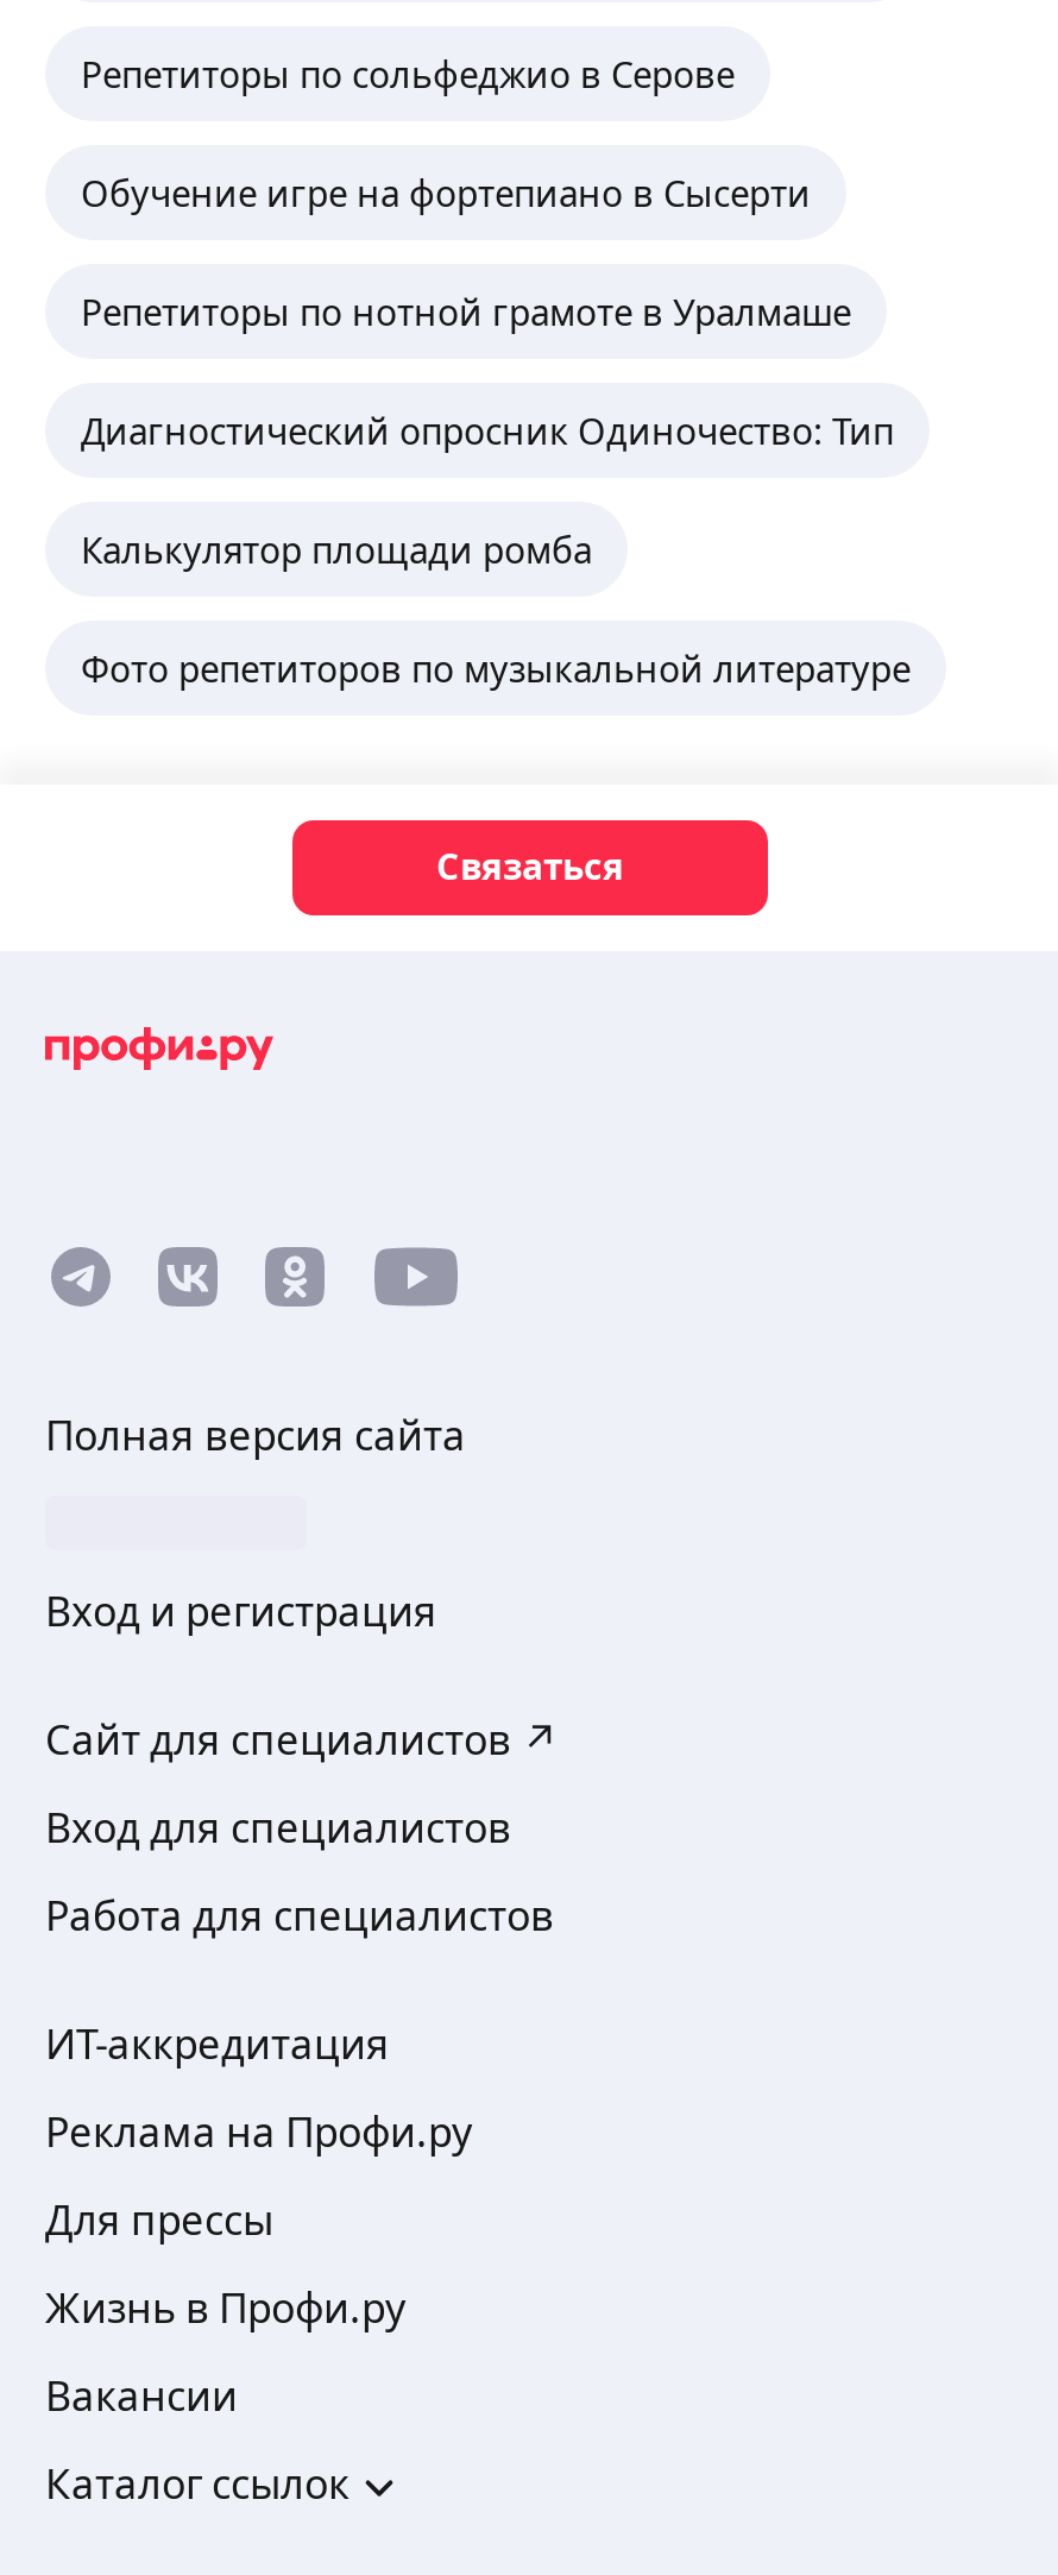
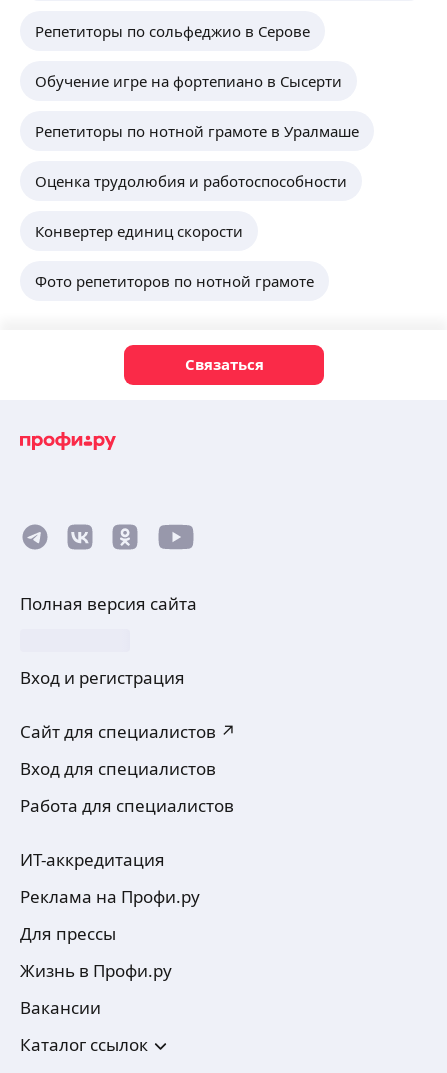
- Диагностический опросник Одиночество: Тип
+ Оценка трудолюбия и работоспособности

- Калькулятор площади ромба
+ Конвертер единиц скорости

- Фото репетиторов по музыкальной литературе
+ Фото репетиторов по нотной грамоте
